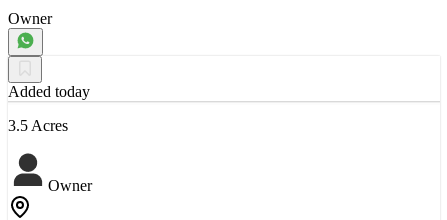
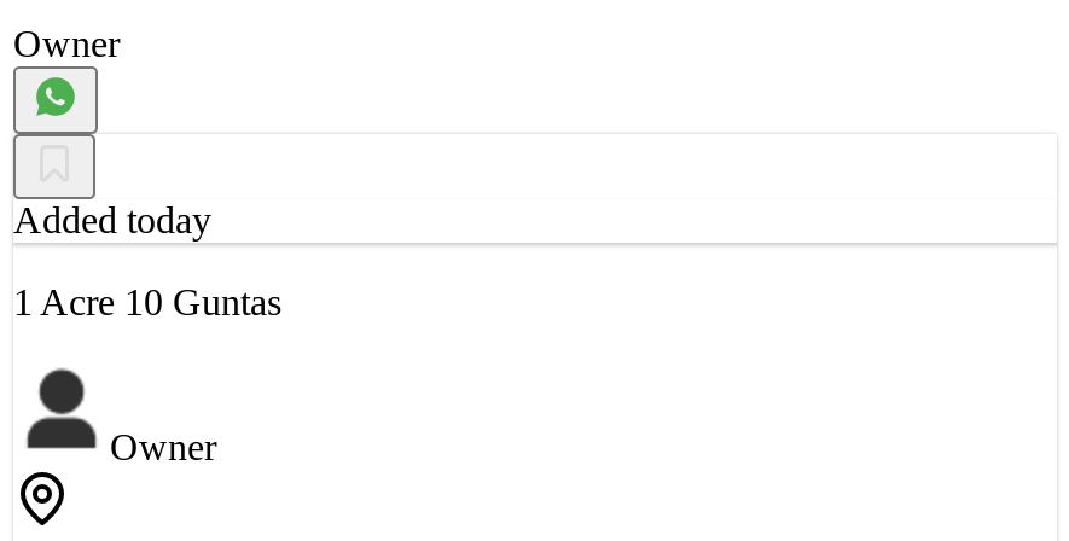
- 3.5 Acres
+ 1 Acre 10 Guntas
